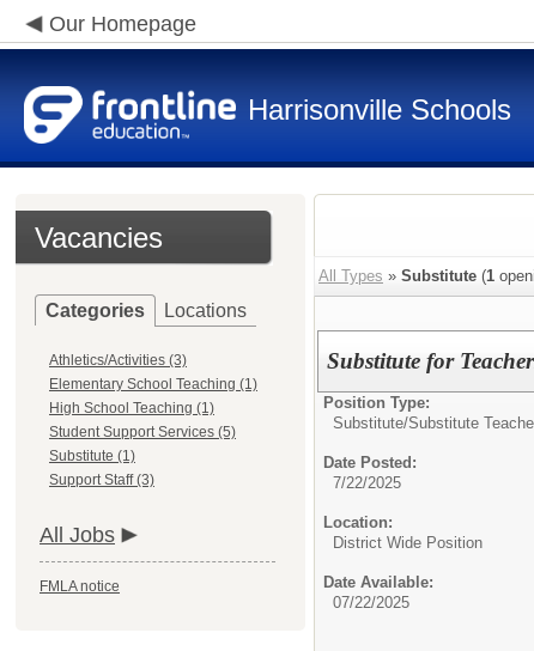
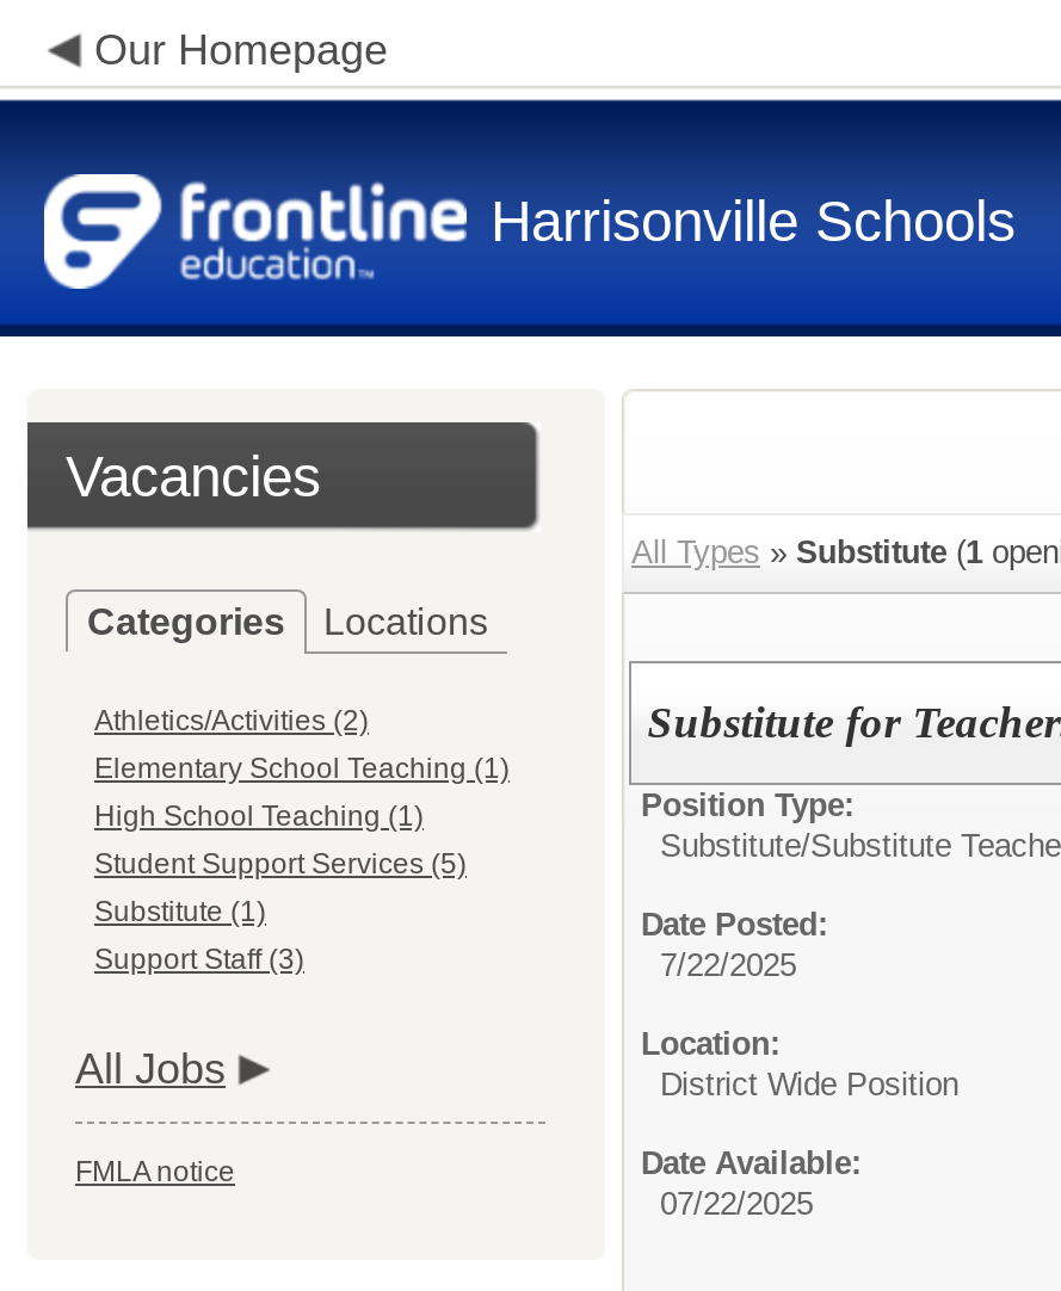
- Athletics/Activities (3)
+ Athletics/Activities (2)
